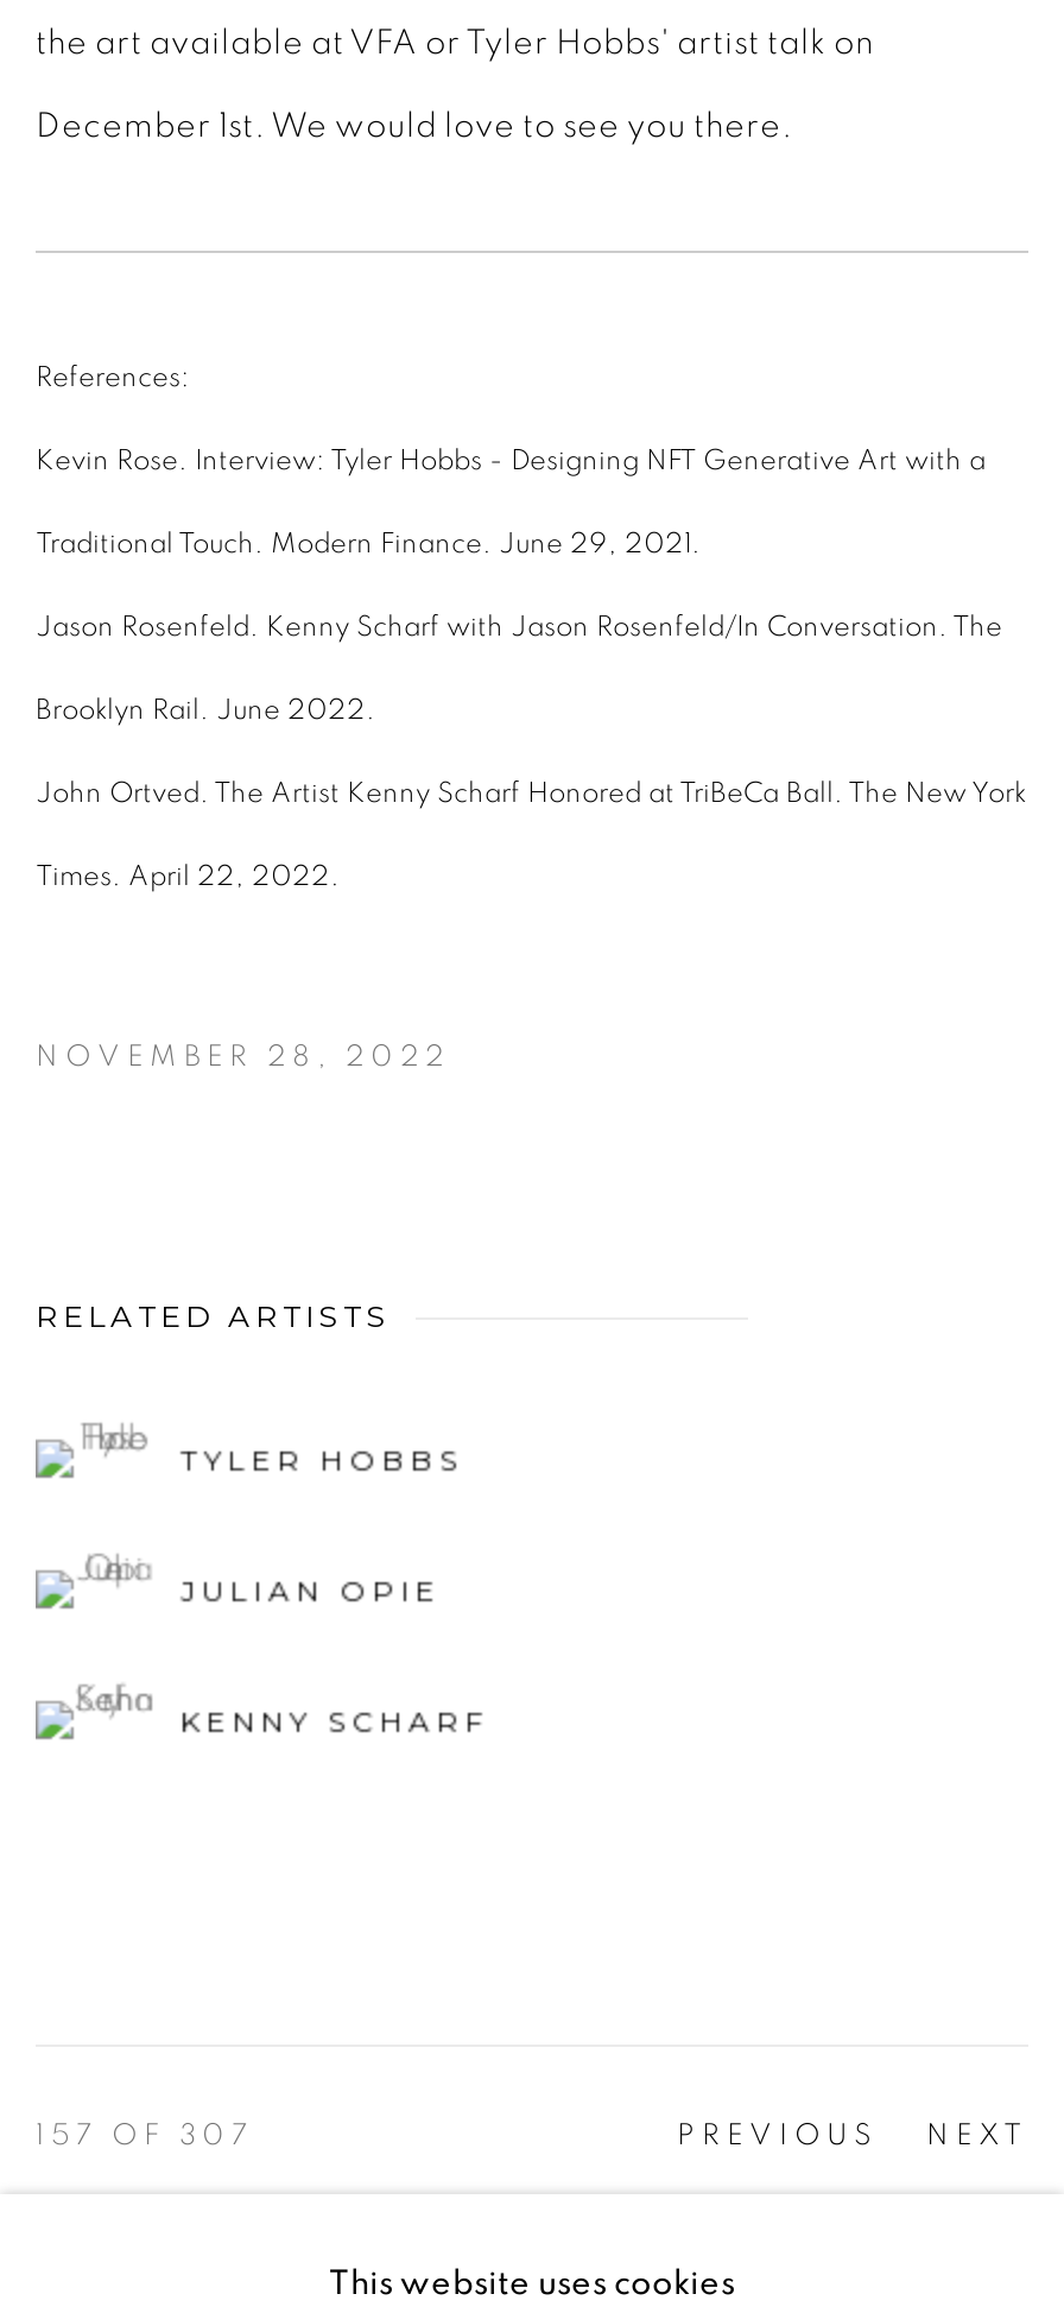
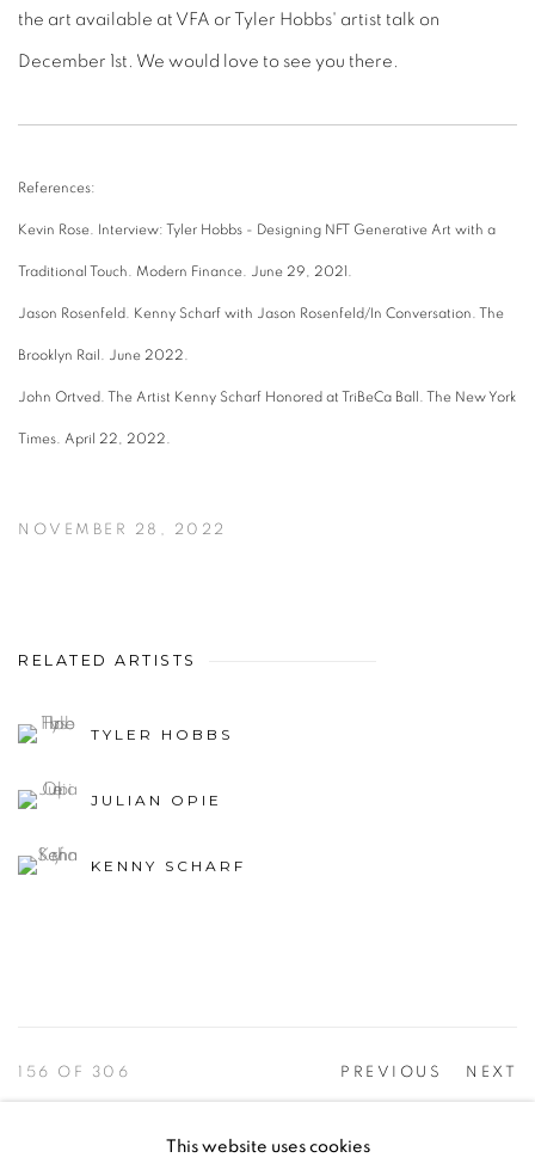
- 157 OF 307
+ 156 OF 306
